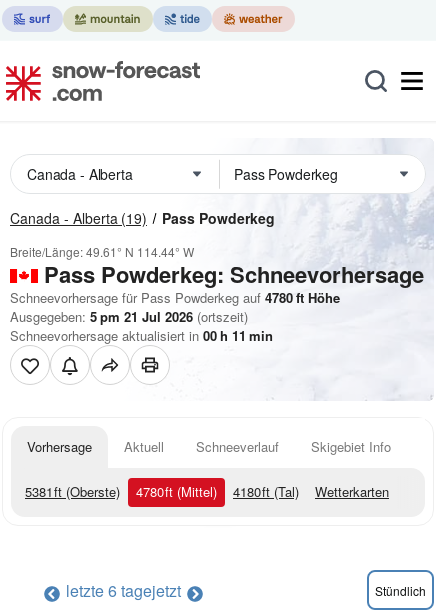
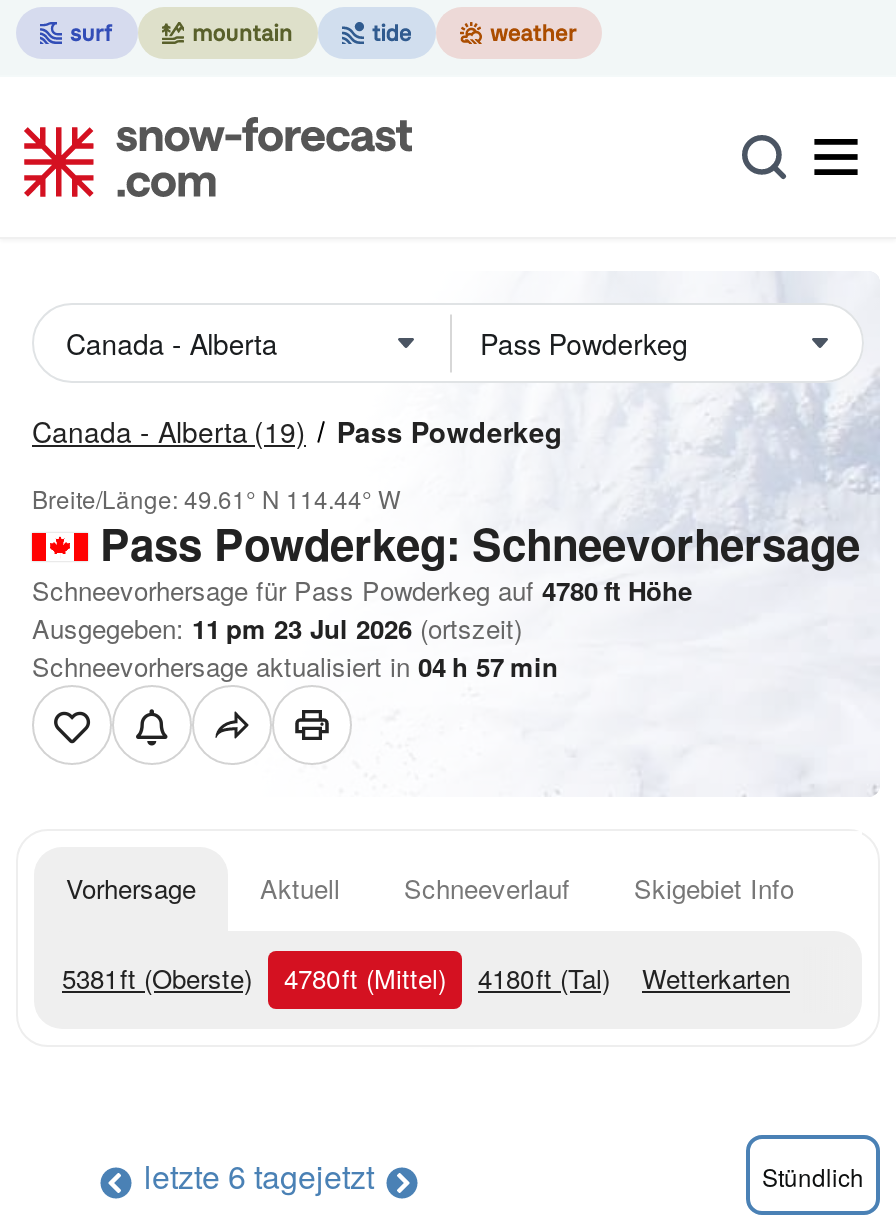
- Ausgegeben: 5 pm 21 Jul 2026 (ortszeit)
+ Ausgegeben: 11 pm 23 Jul 2026 (ortszeit)

- Schneevorhersage aktualisiert in 00 h 11 min
+ Schneevorhersage aktualisiert in 04 h 57 min
